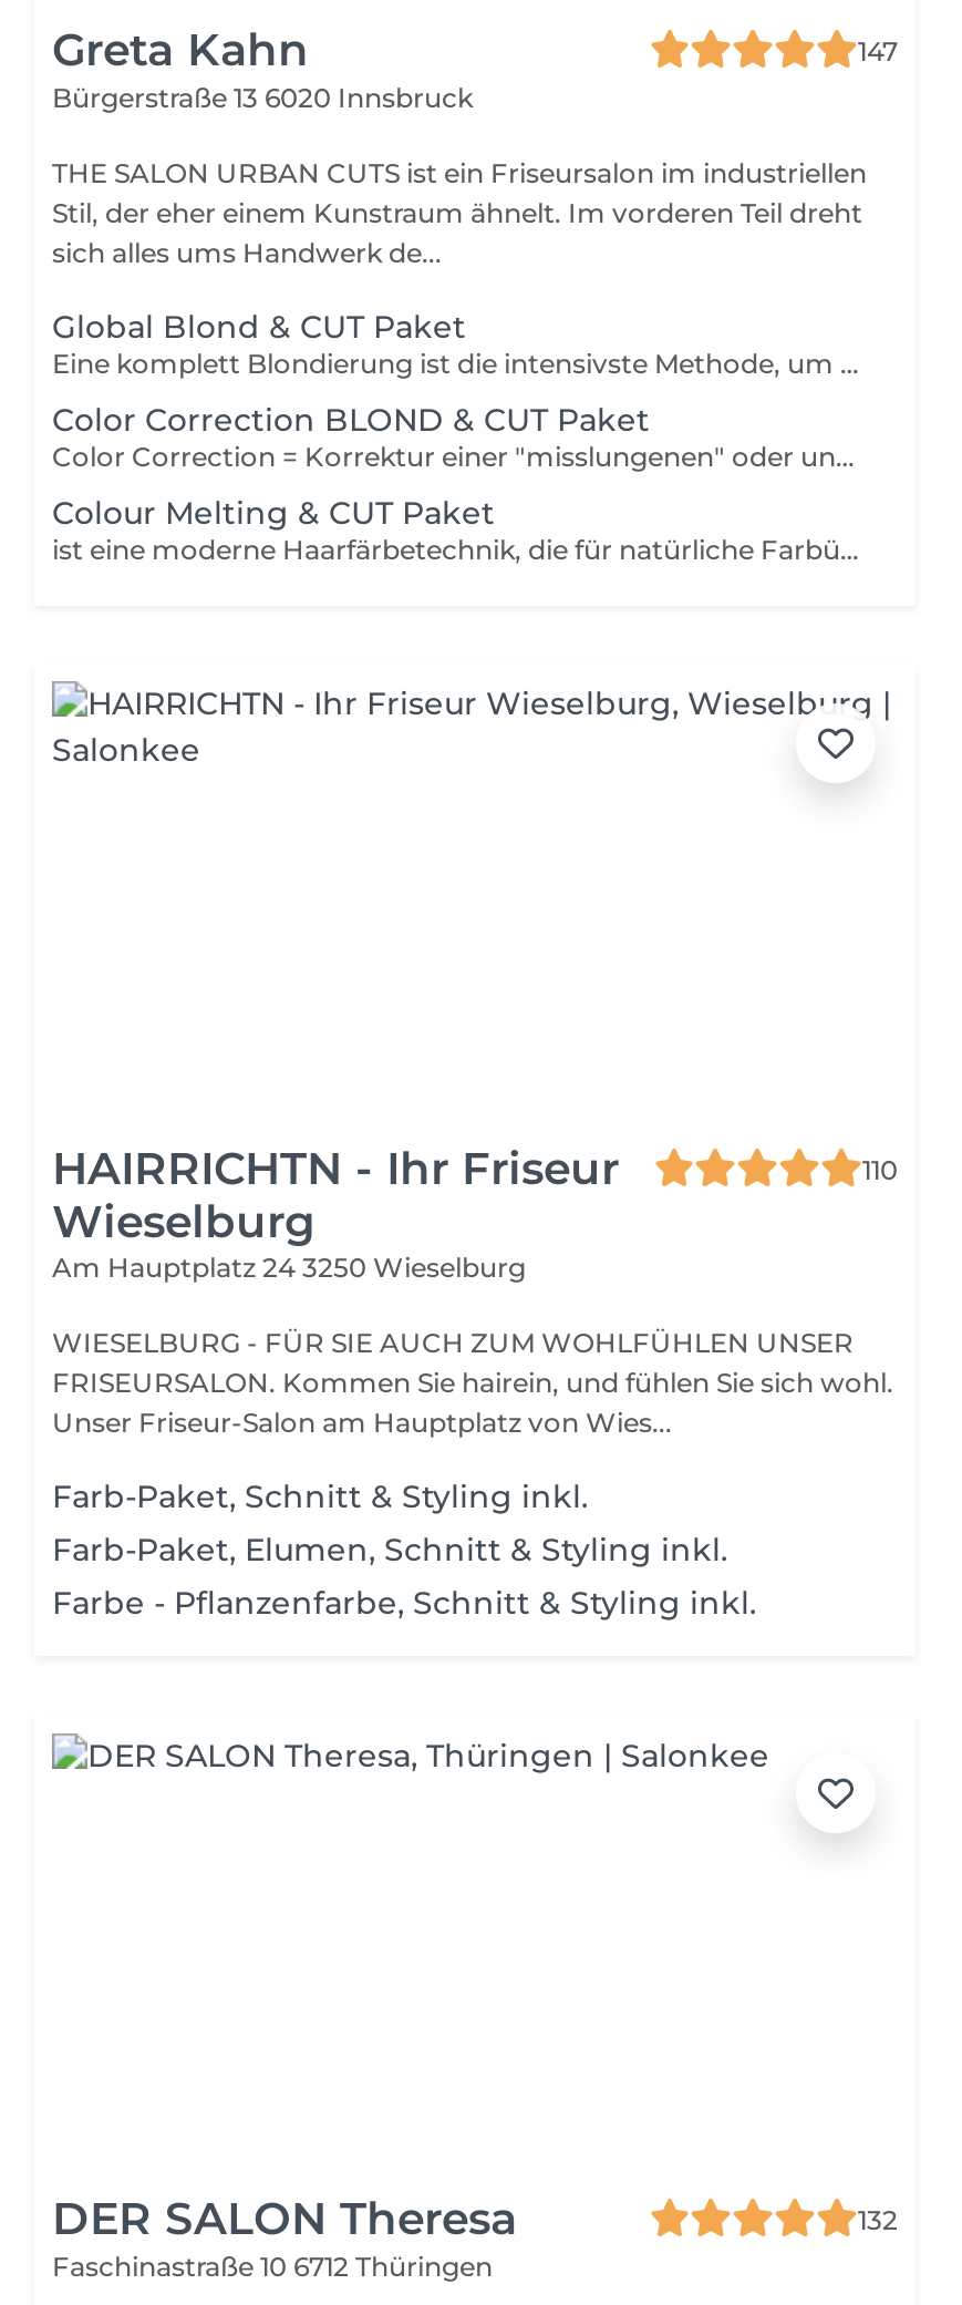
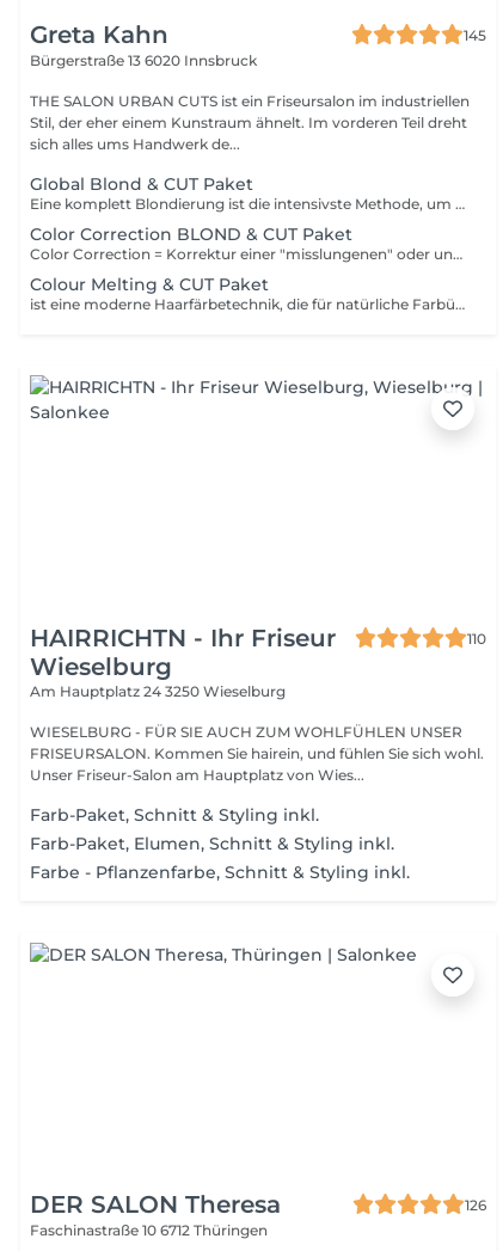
- 147
+ 145

- 132
+ 126
